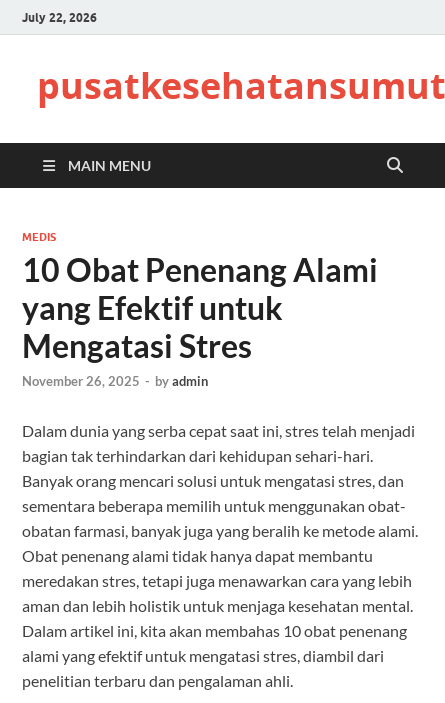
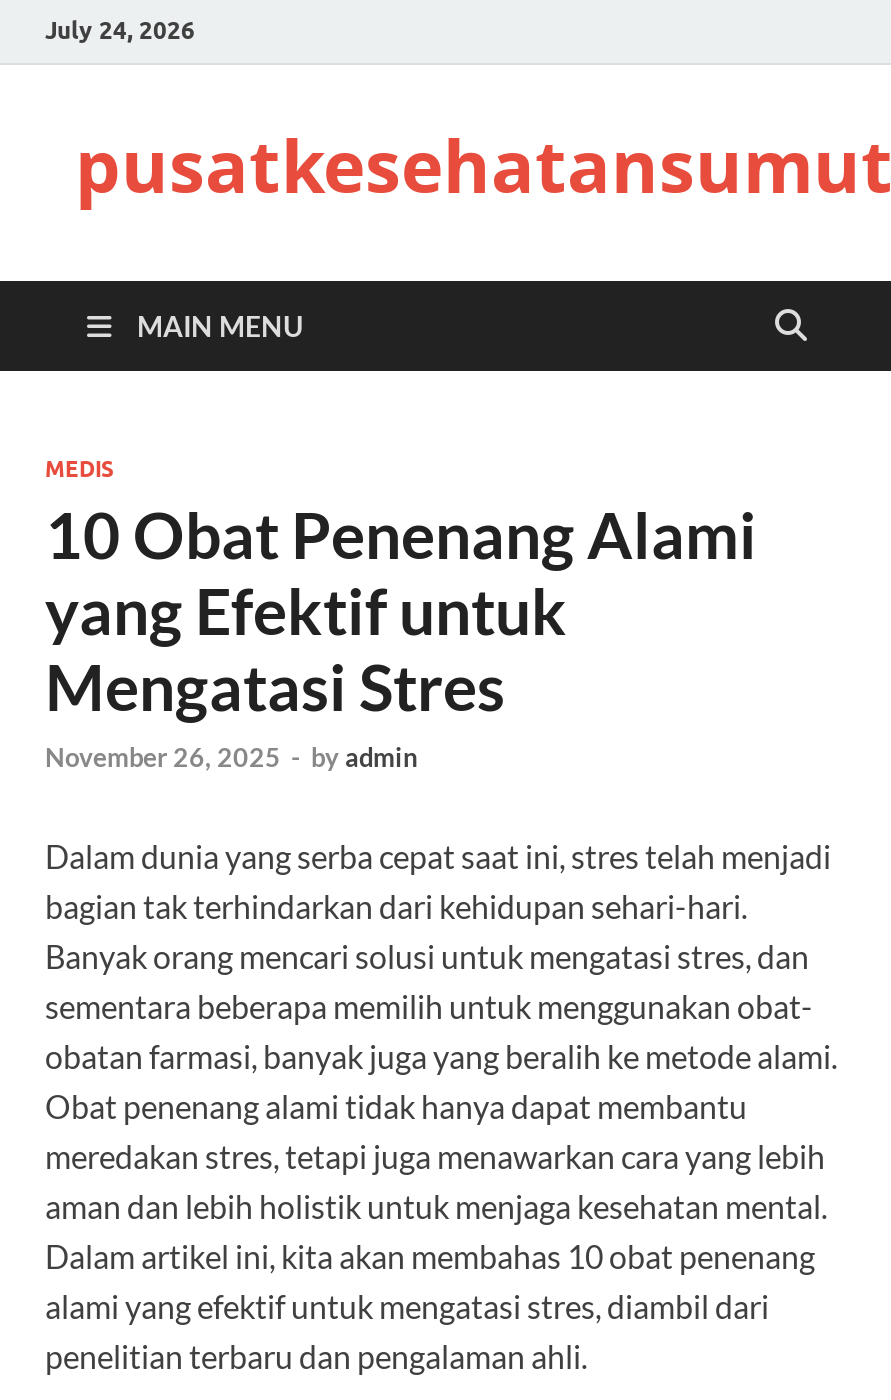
- July 22, 2026
+ July 24, 2026
